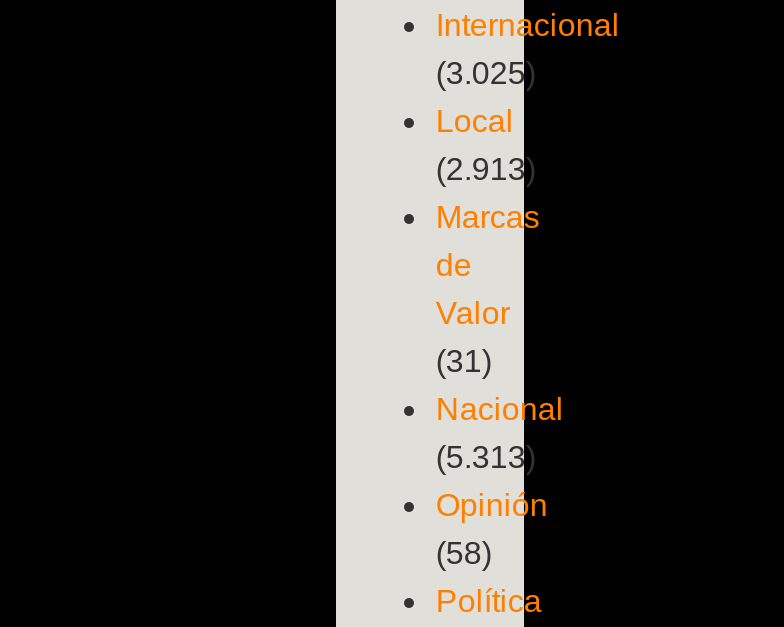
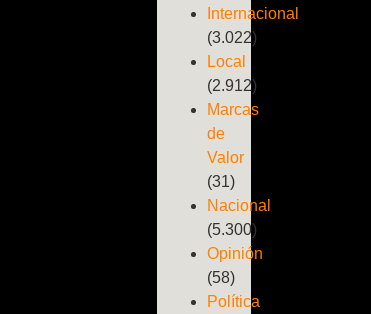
- (3.025)
+ (3.022)

- (2.913)
+ (2.912)

- (5.313)
+ (5.300)
